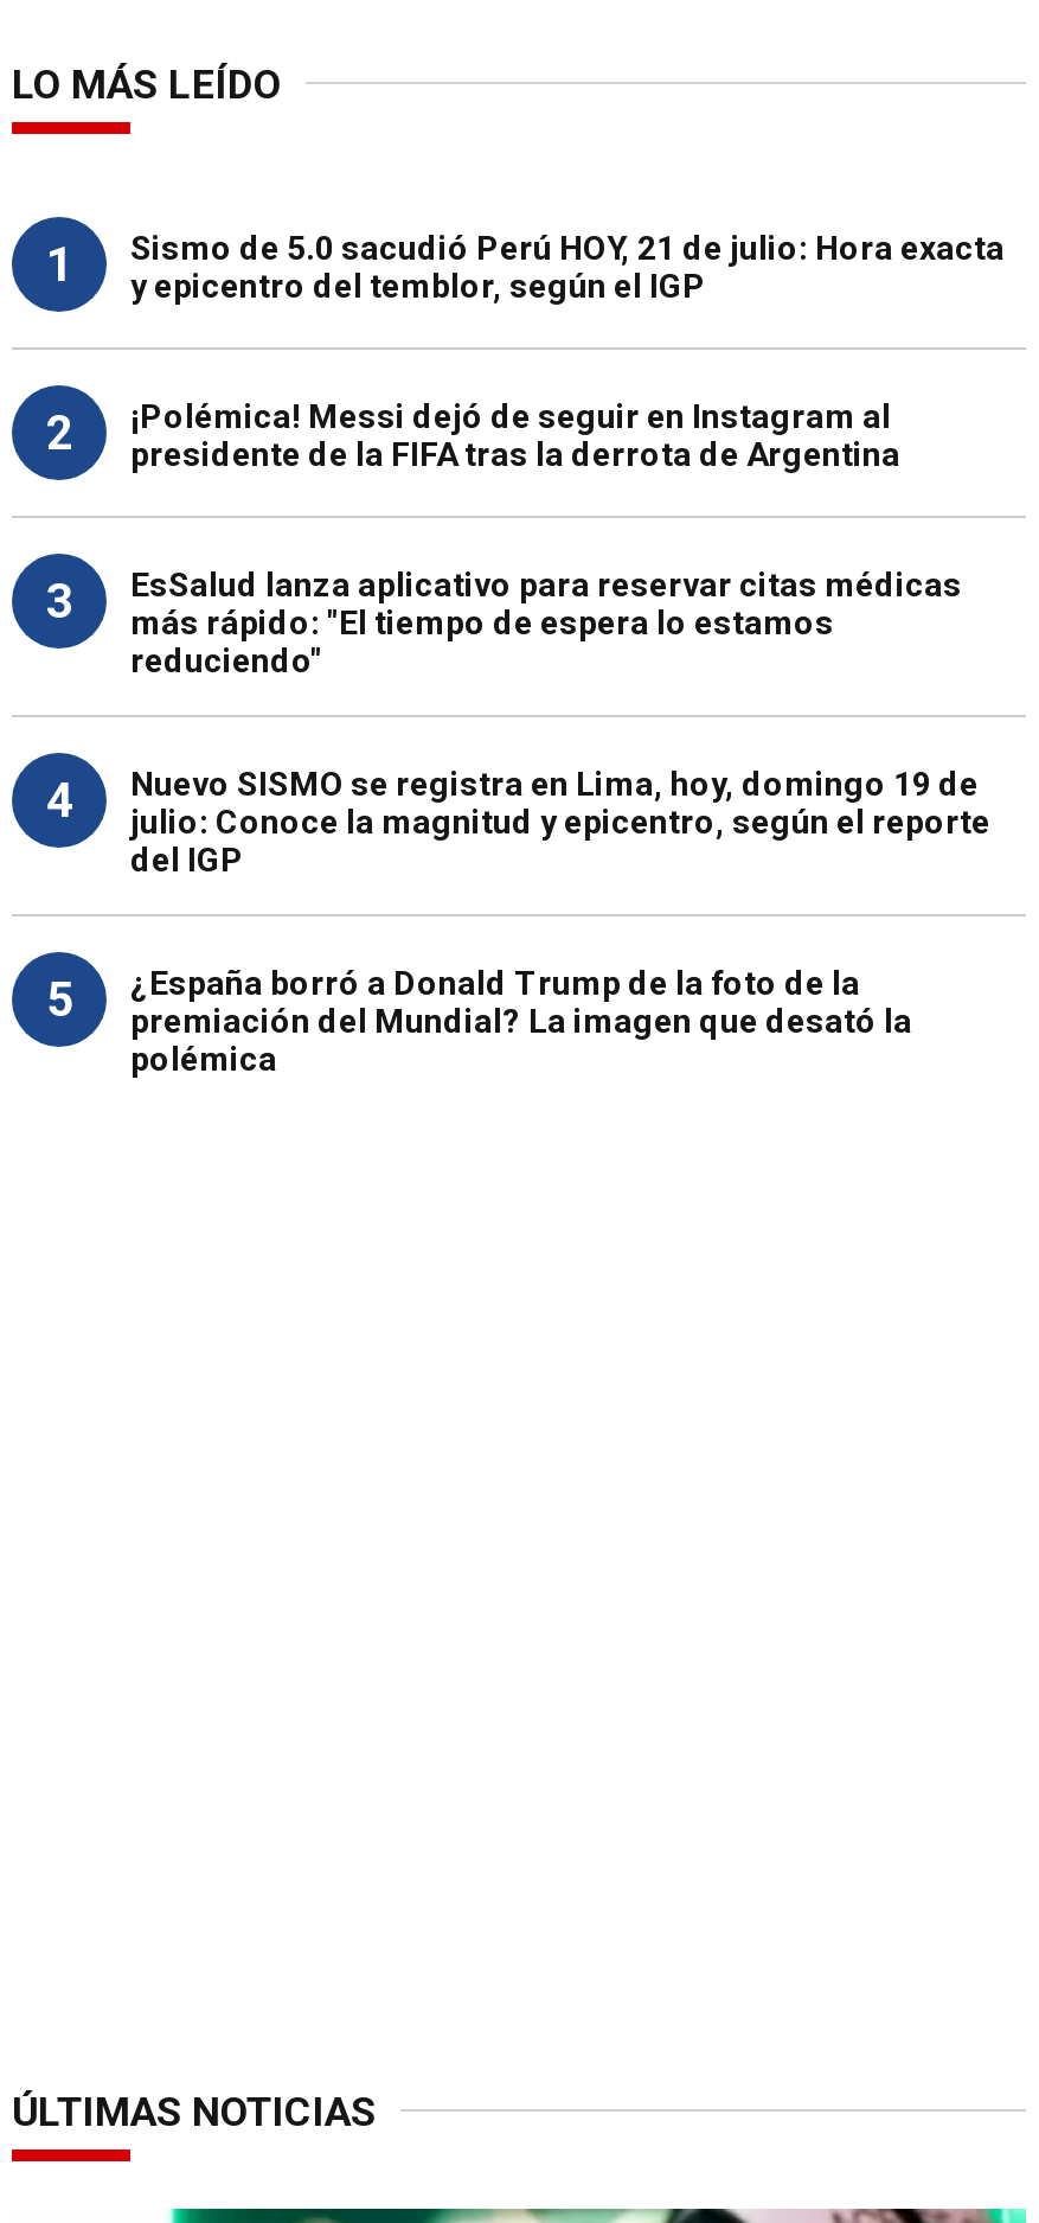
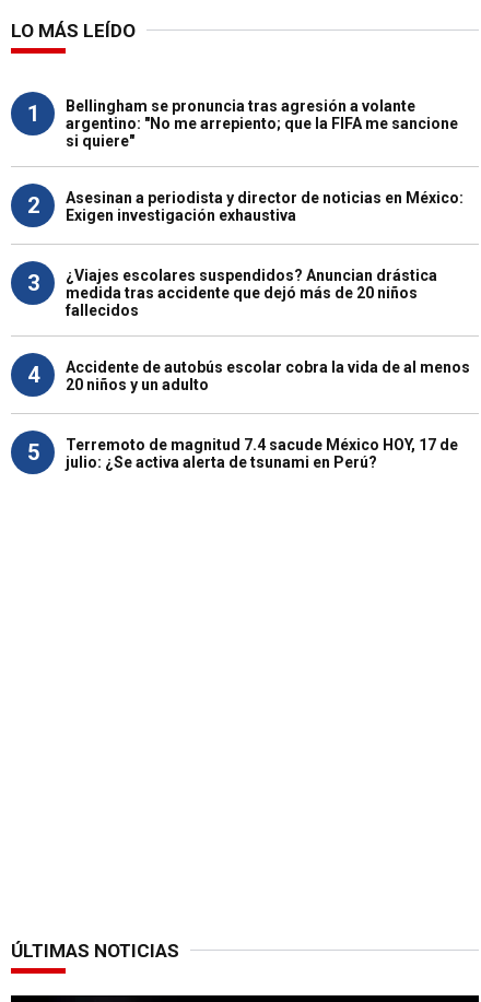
- Sismo de 5.0 sacudió Perú HOY, 21 de julio: Hora exacta
- y epicentro del temblor, según el IGP
+ Bellingham se pronuncia tras agresión a volante
+ argentino: "No me arrepiento; que la FIFA me sancione
+ si quiere"

- ¡Polémica! Messi dejó de seguir en Instagram al
- presidente de la FIFA tras la derrota de Argentina
+ Asesinan a periodista y director de noticias en México:
+ Exigen investigación exhaustiva

- EsSalud lanza aplicativo para reservar citas médicas
- más rápido: "El tiempo de espera lo estamos
- reduciendo"
+ ¿Viajes escolares suspendidos? Anuncian drástica
+ medida tras accidente que dejó más de 20 niños
+ fallecidos

- Nuevo SISMO se registra en Lima, hoy, domingo 19 de
- julio: Conoce la magnitud y epicentro, según el reporte
- del IGP
+ Accidente de autobús escolar cobra la vida de al menos
+ 20 niños y un adulto

- ¿España borró a Donald Trump de la foto de la
- premiación del Mundial? La imagen que desató la
- polémica
+ Terremoto de magnitud 7.4 sacude México HOY, 17 de
+ julio: ¿Se activa alerta de tsunami en Perú?
